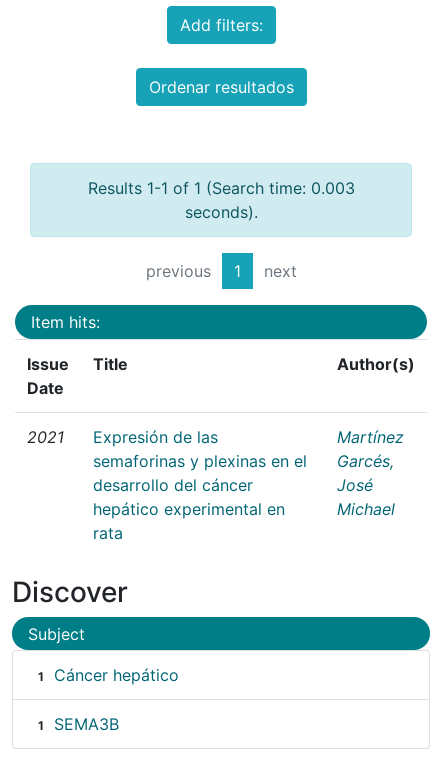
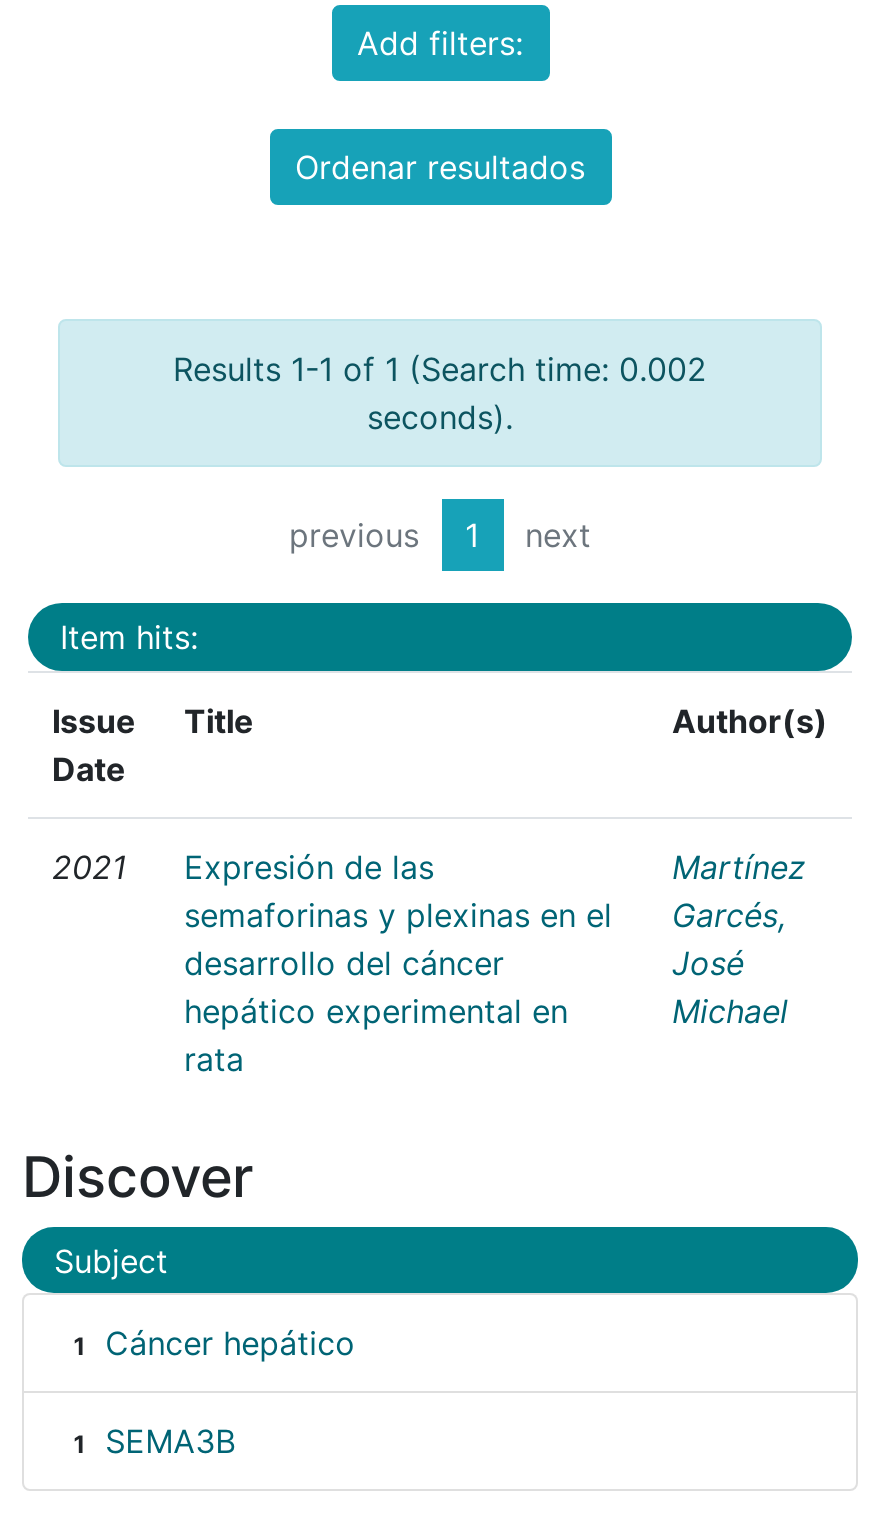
- Results 1-1 of 1 (Search time: 0.003
+ Results 1-1 of 1 (Search time: 0.002
